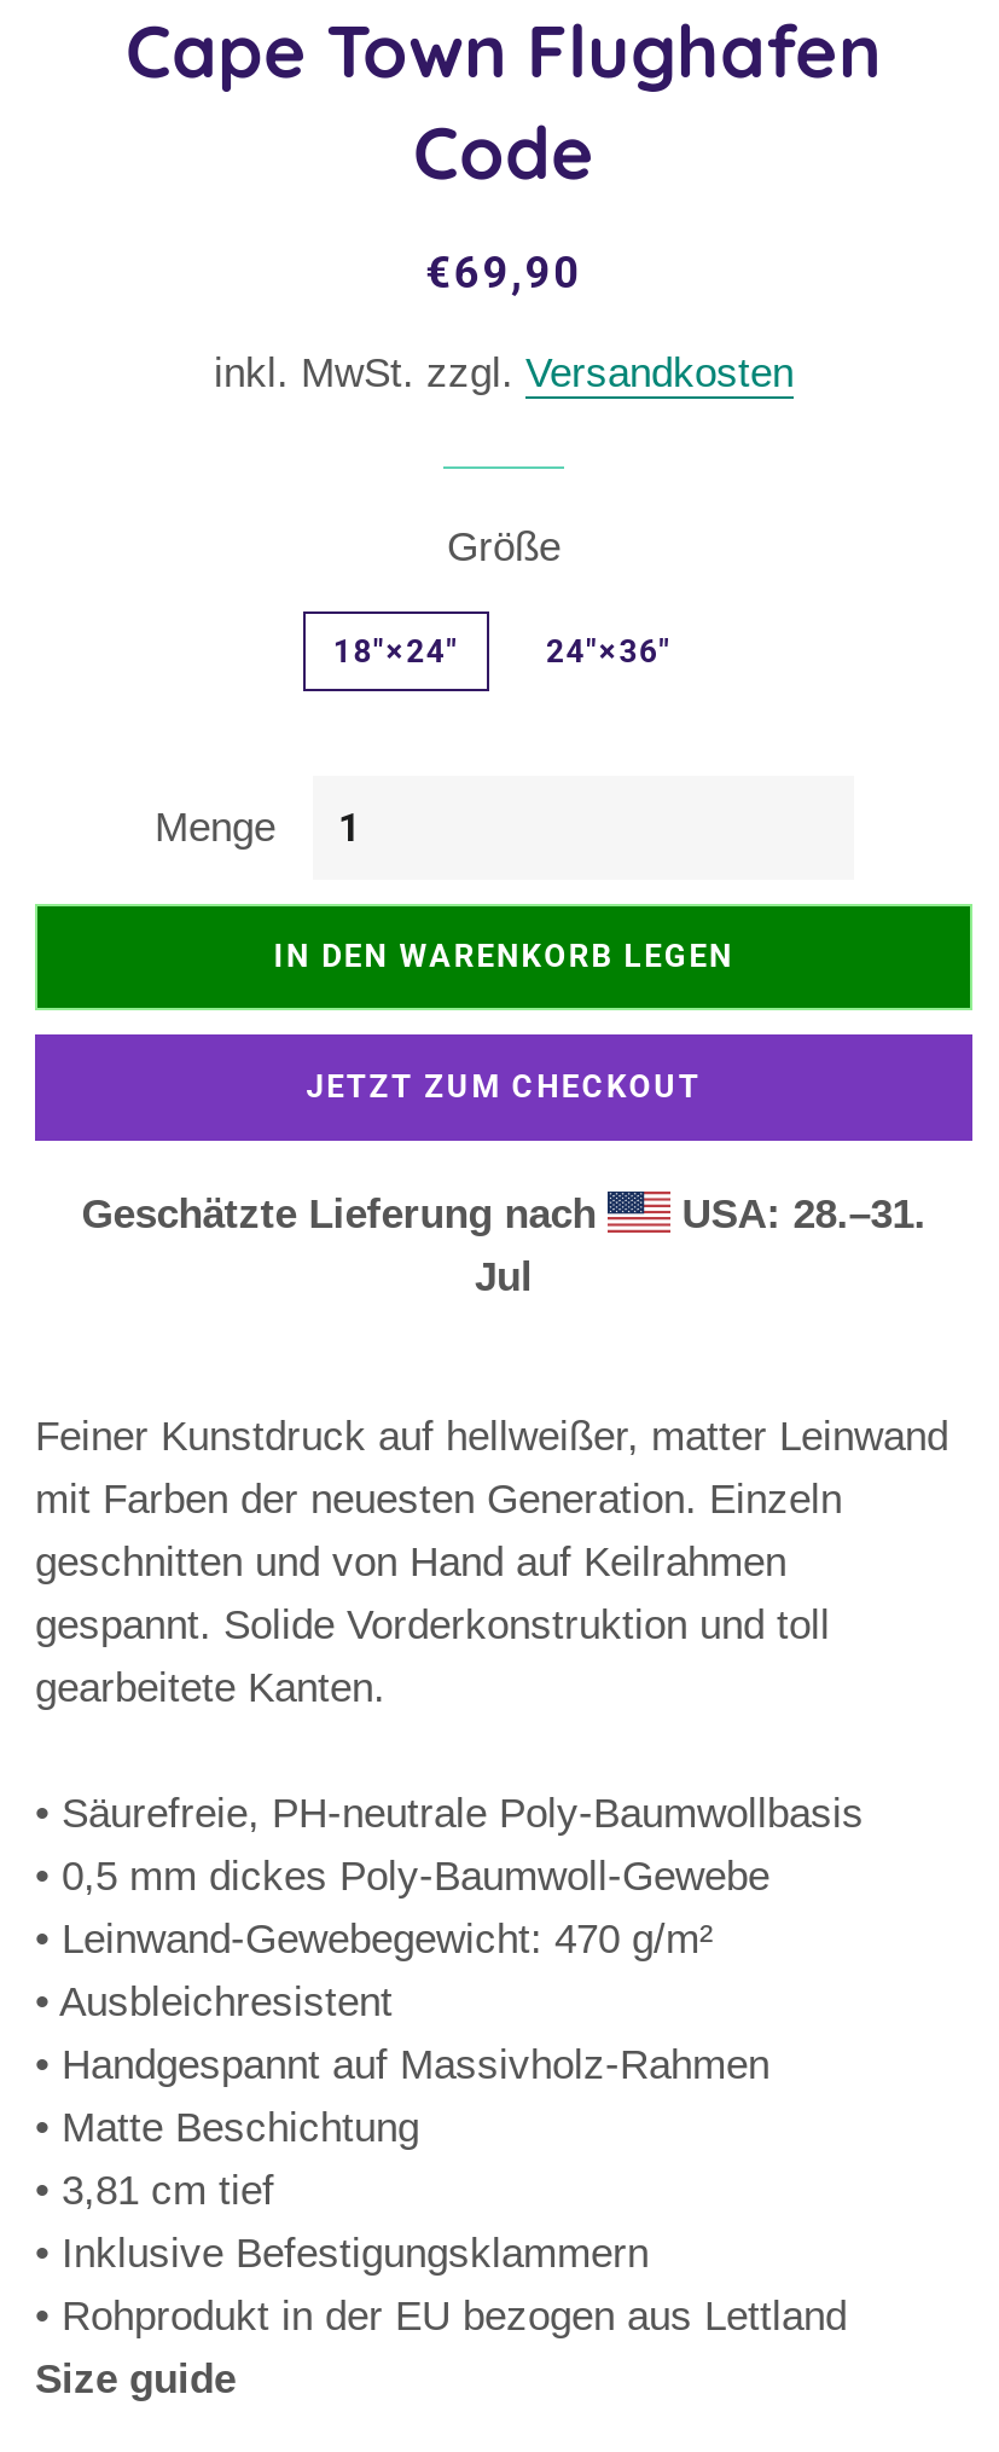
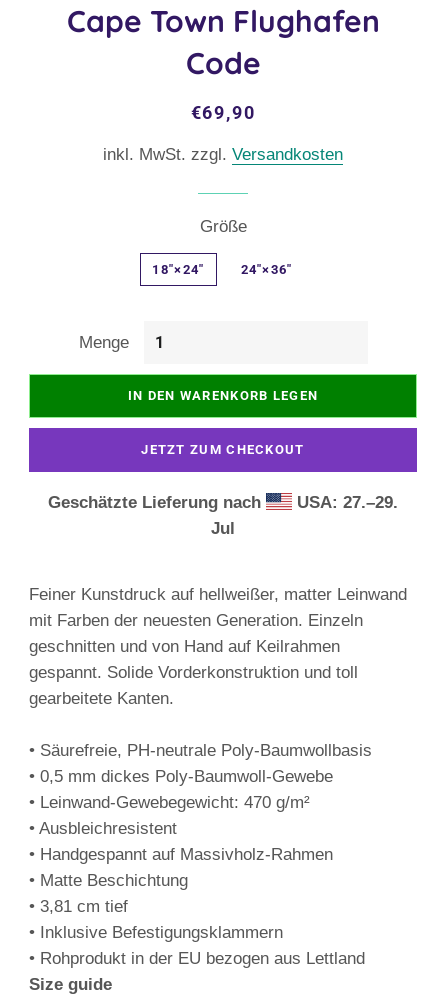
- Geschätzte Lieferung nach USA: 28.–31.
+ Geschätzte Lieferung nach USA: 27.–29.
